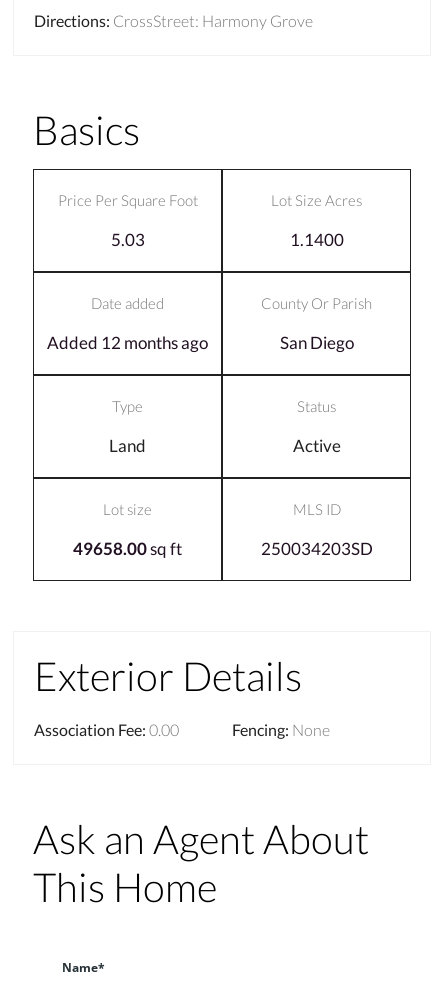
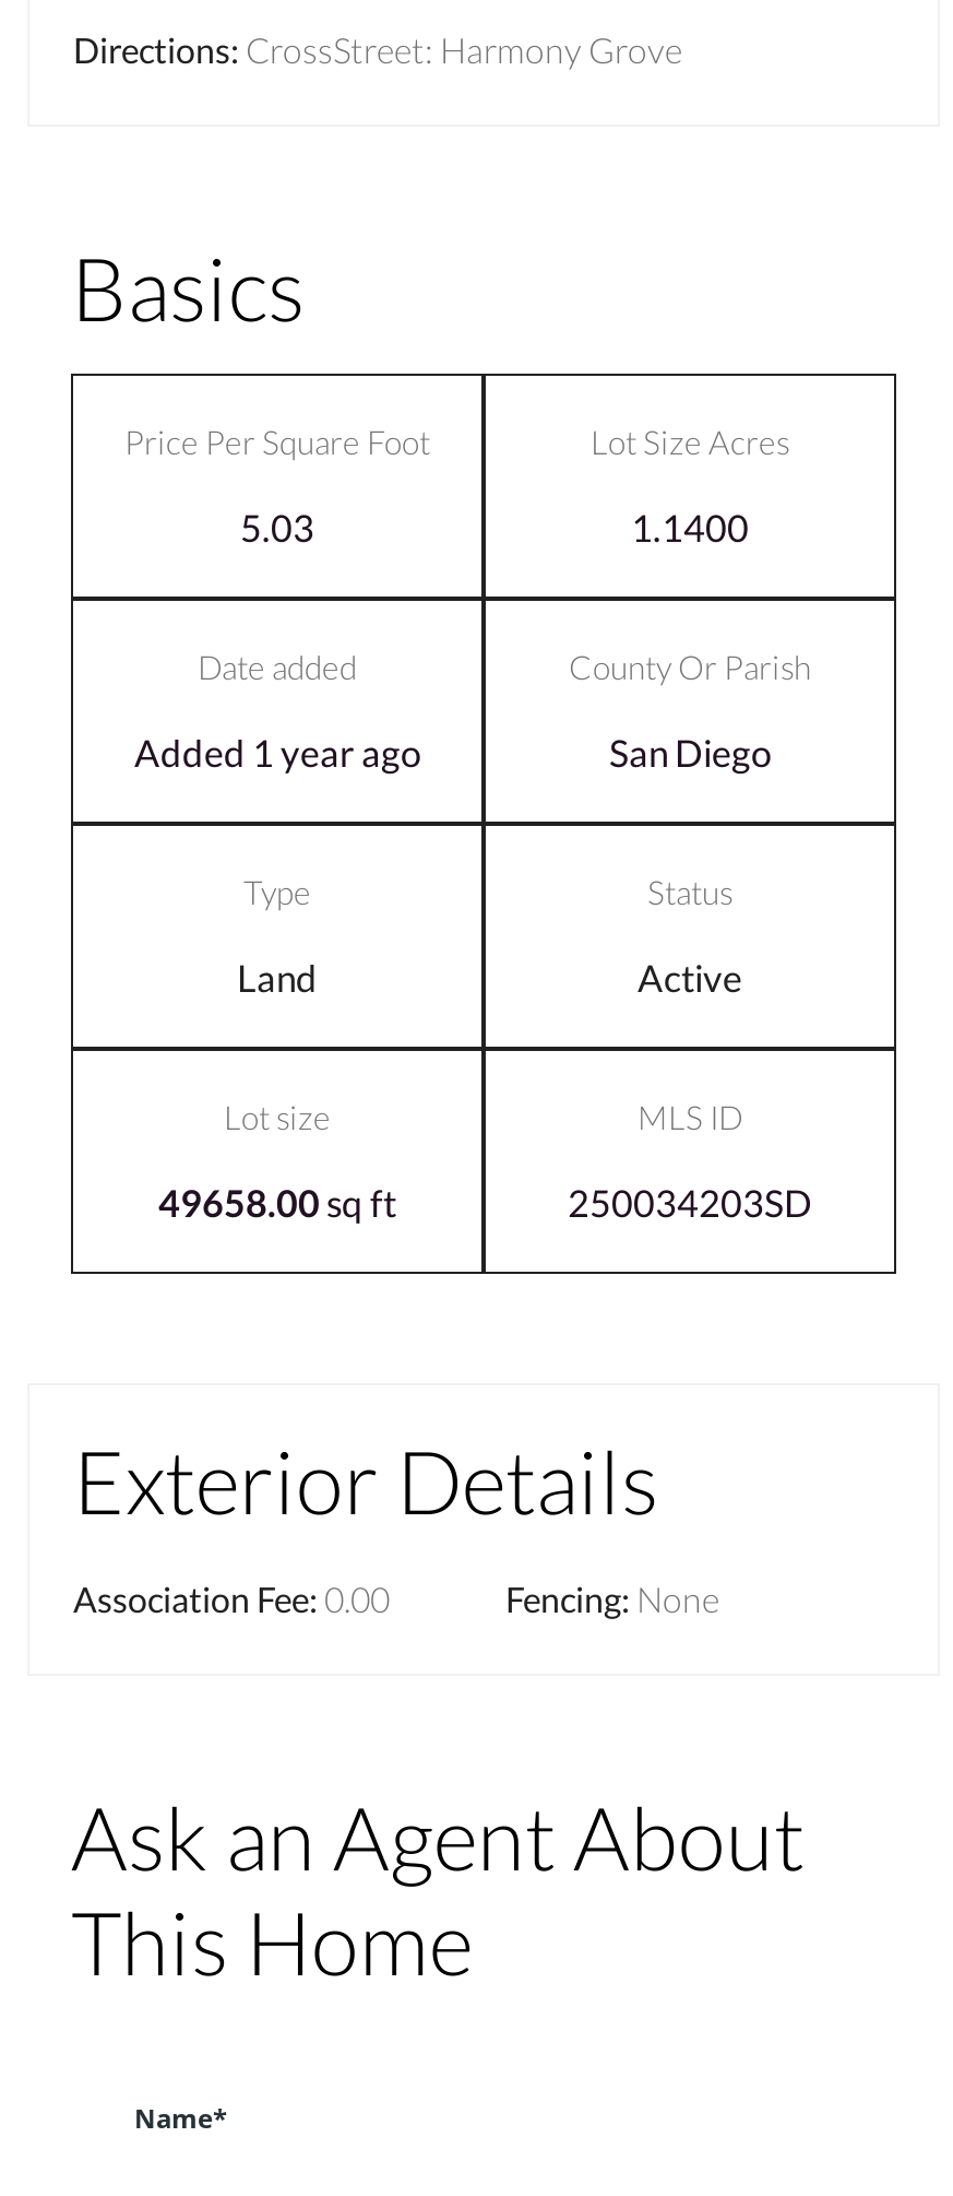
- Added 12 months ago
+ Added 1 year ago
